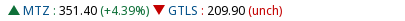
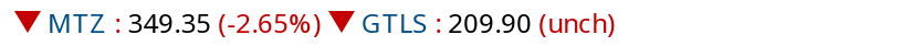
- MTZ : 351.40 (+4.39%) GTLS : 209.90 (unch)
+ MTZ : 349.35 (-2.65%) GTLS : 209.90 (unch)
